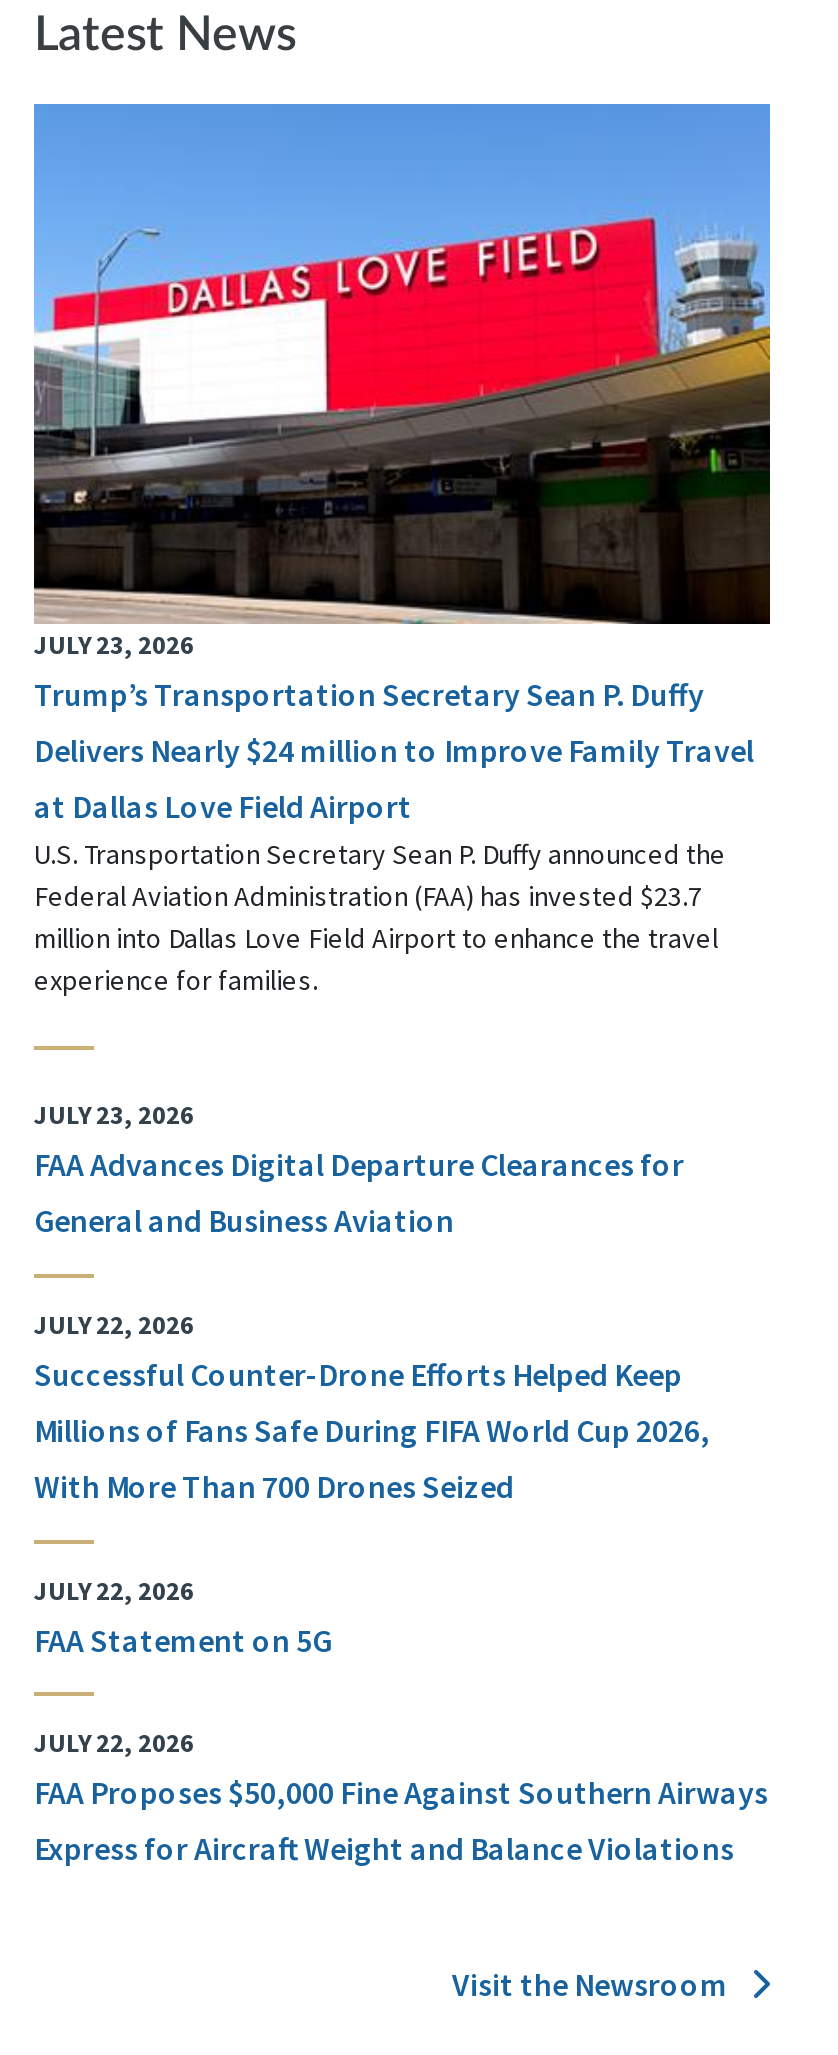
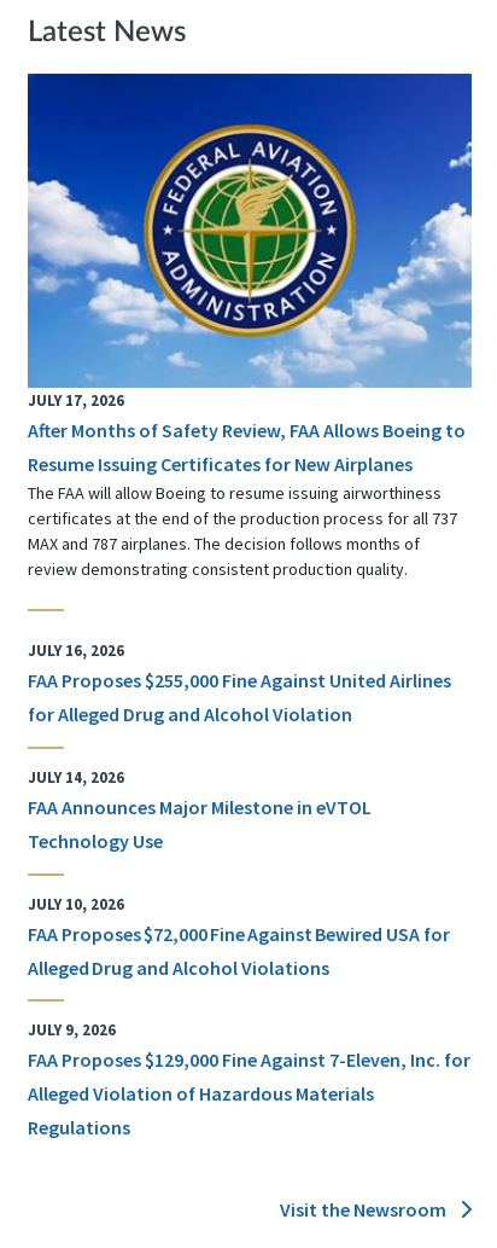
- [image]
- JULY 23, 2026
- Trump’s Transportation Secretary Sean P. Duffy
- Delivers Nearly $24 million to Improve Family Travel
- at Dallas Love Field Airport
- U.S. Transportation Secretary Sean P. Duffy announced the
- Federal Aviation Administration (FAA) has invested $23.7
- million into Dallas Love Field Airport to enhance the travel
- experience for families.
+ [image]
+ JULY 17, 2026
+ After Months of Safety Review, FAA Allows Boeing to
+ Resume Issuing Certificates for New Airplanes
+ The FAA will allow Boeing to resume issuing airworthiness
+ certificates at the end of the production process for all 737
+ MAX and 787 airplanes. The decision follows months of
+ review demonstrating consistent production quality.

- JULY 23, 2026
- FAA Advances Digital Departure Clearances for
- General and Business Aviation
+ JULY 16, 2026
+ FAA Proposes $255,000 Fine Against United Airlines
+ for Alleged Drug and Alcohol Violation

- JULY 22, 2026
- Successful Counter-Drone Efforts Helped Keep
- Millions of Fans Safe During FIFA World Cup 2026,
- With More Than 700 Drones Seized
+ JULY 14, 2026
+ FAA Announces Major Milestone in eVTOL
+ Technology Use

- JULY 22, 2026
- FAA Statement on 5G
+ JULY 10, 2026
+ FAA Proposes $72,000 Fine Against Bewired USA for
+ Alleged Drug and Alcohol Violations

- JULY 22, 2026
- FAA Proposes $50,000 Fine Against Southern Airways
- Express for Aircraft Weight and Balance Violations
+ JULY 9, 2026
+ FAA Proposes $129,000 Fine Against 7-Eleven, Inc. for
+ Alleged Violation of Hazardous Materials
+ Regulations
